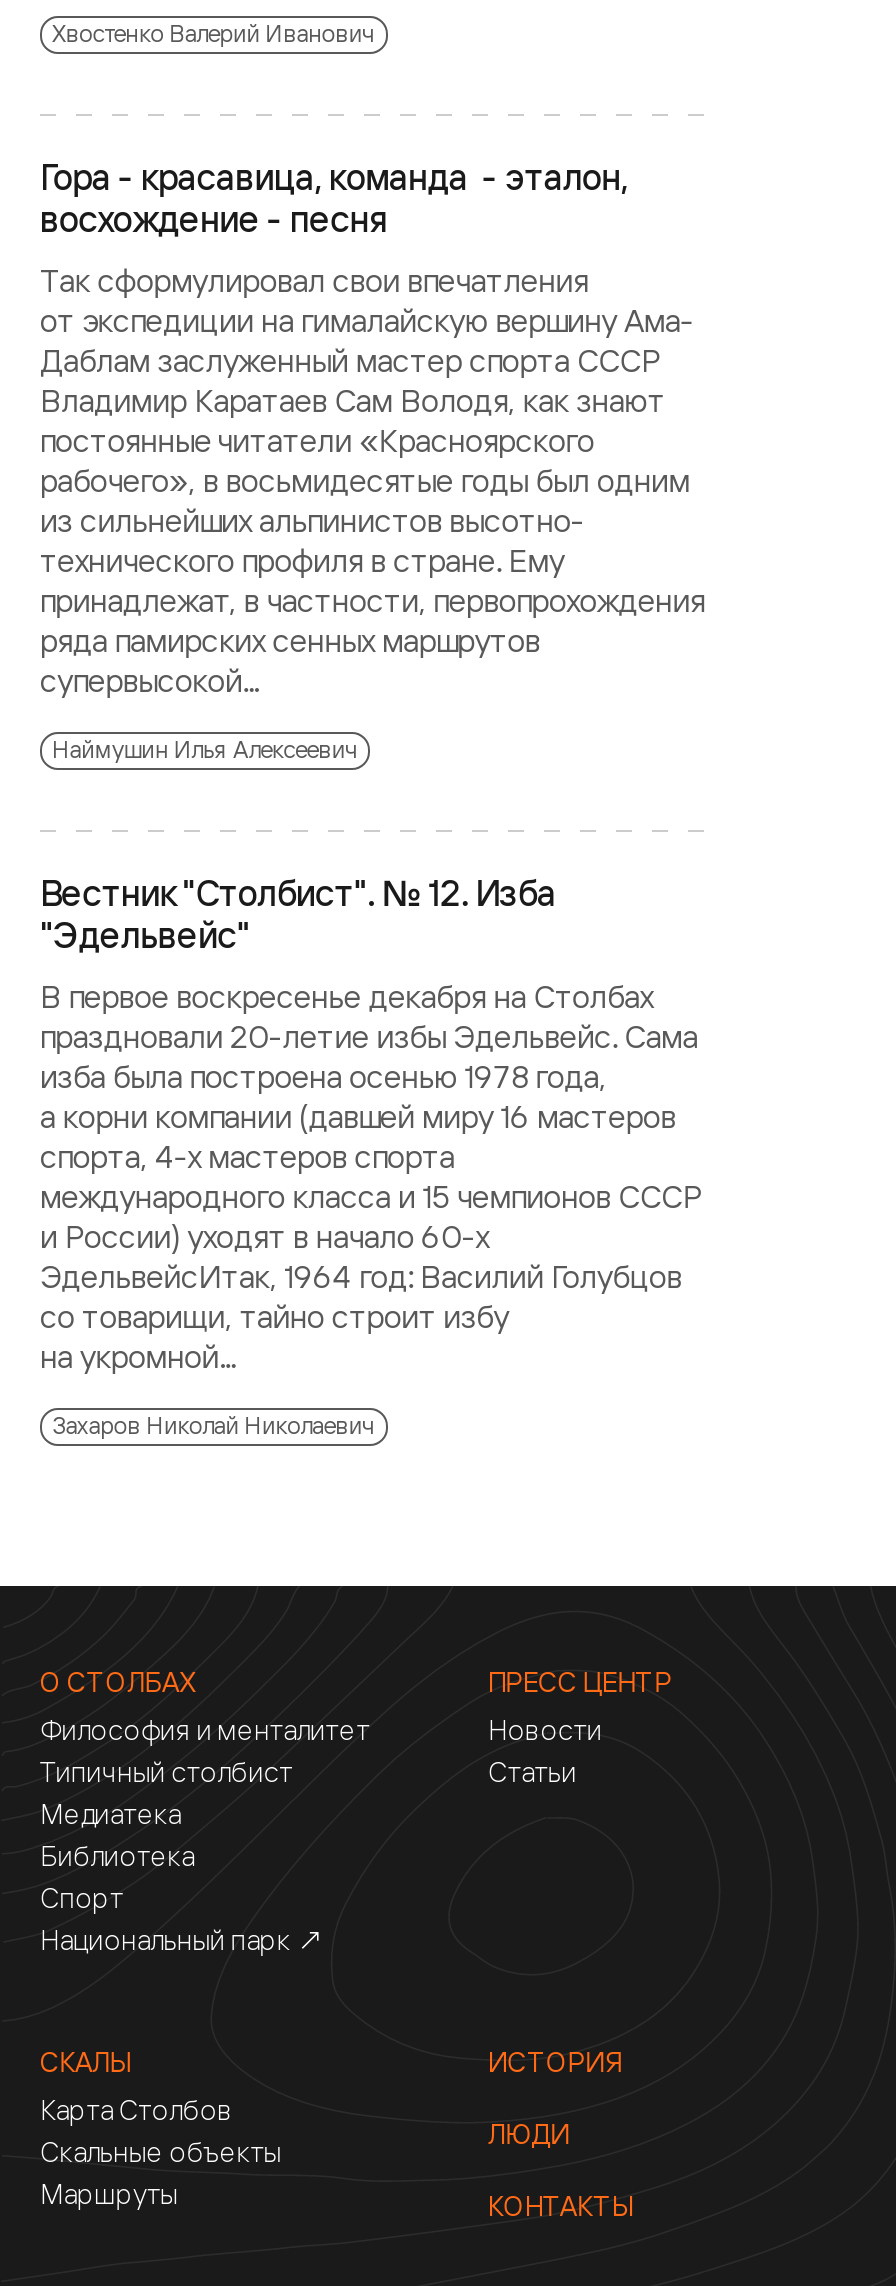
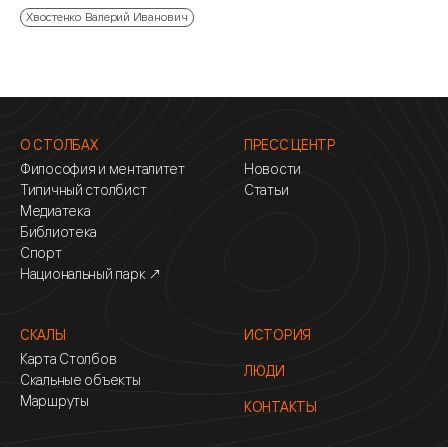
- Гора - красавица, команда - эталон,
- восхождение - песня
- Так сформулировал свои впечатления
- от экспедиции на гималайскую вершину Ама-
- Даблам заслуженный мастер спорта СССР
- Владимир Каратаев Сам Володя, как знают
- постоянные читатели «Красноярского
- рабочего», в восьмидесятые годы был одним
- из сильнейших альпинистов высотно-
- технического профиля в стране. Ему
- принадлежат, в частности, первопрохождения
- ряда памирских сенных маршрутов
- супервысокой...
- Наймушин Илья Алексеевич
- Вестник "Столбист". № 12. Изба
- "Эдельвейс"
- В первое воскресенье декабря на Столбах
- праздновали 20-летие избы Эдельвейс. Сама
- изба была построена осенью 1978 года,
- а корни компании (давшей миру 16 мастеров
- спорта, 4-х мастеров спорта
- международного класса и 15 чемпионов СССР
- и России) уходят в начало 60-х
- ЭдельвейсИтак, 1964 год: Василий Голубцов
- со товарищи, тайно строит избу
- на укромной...
- Захаров Николай Николаевич
